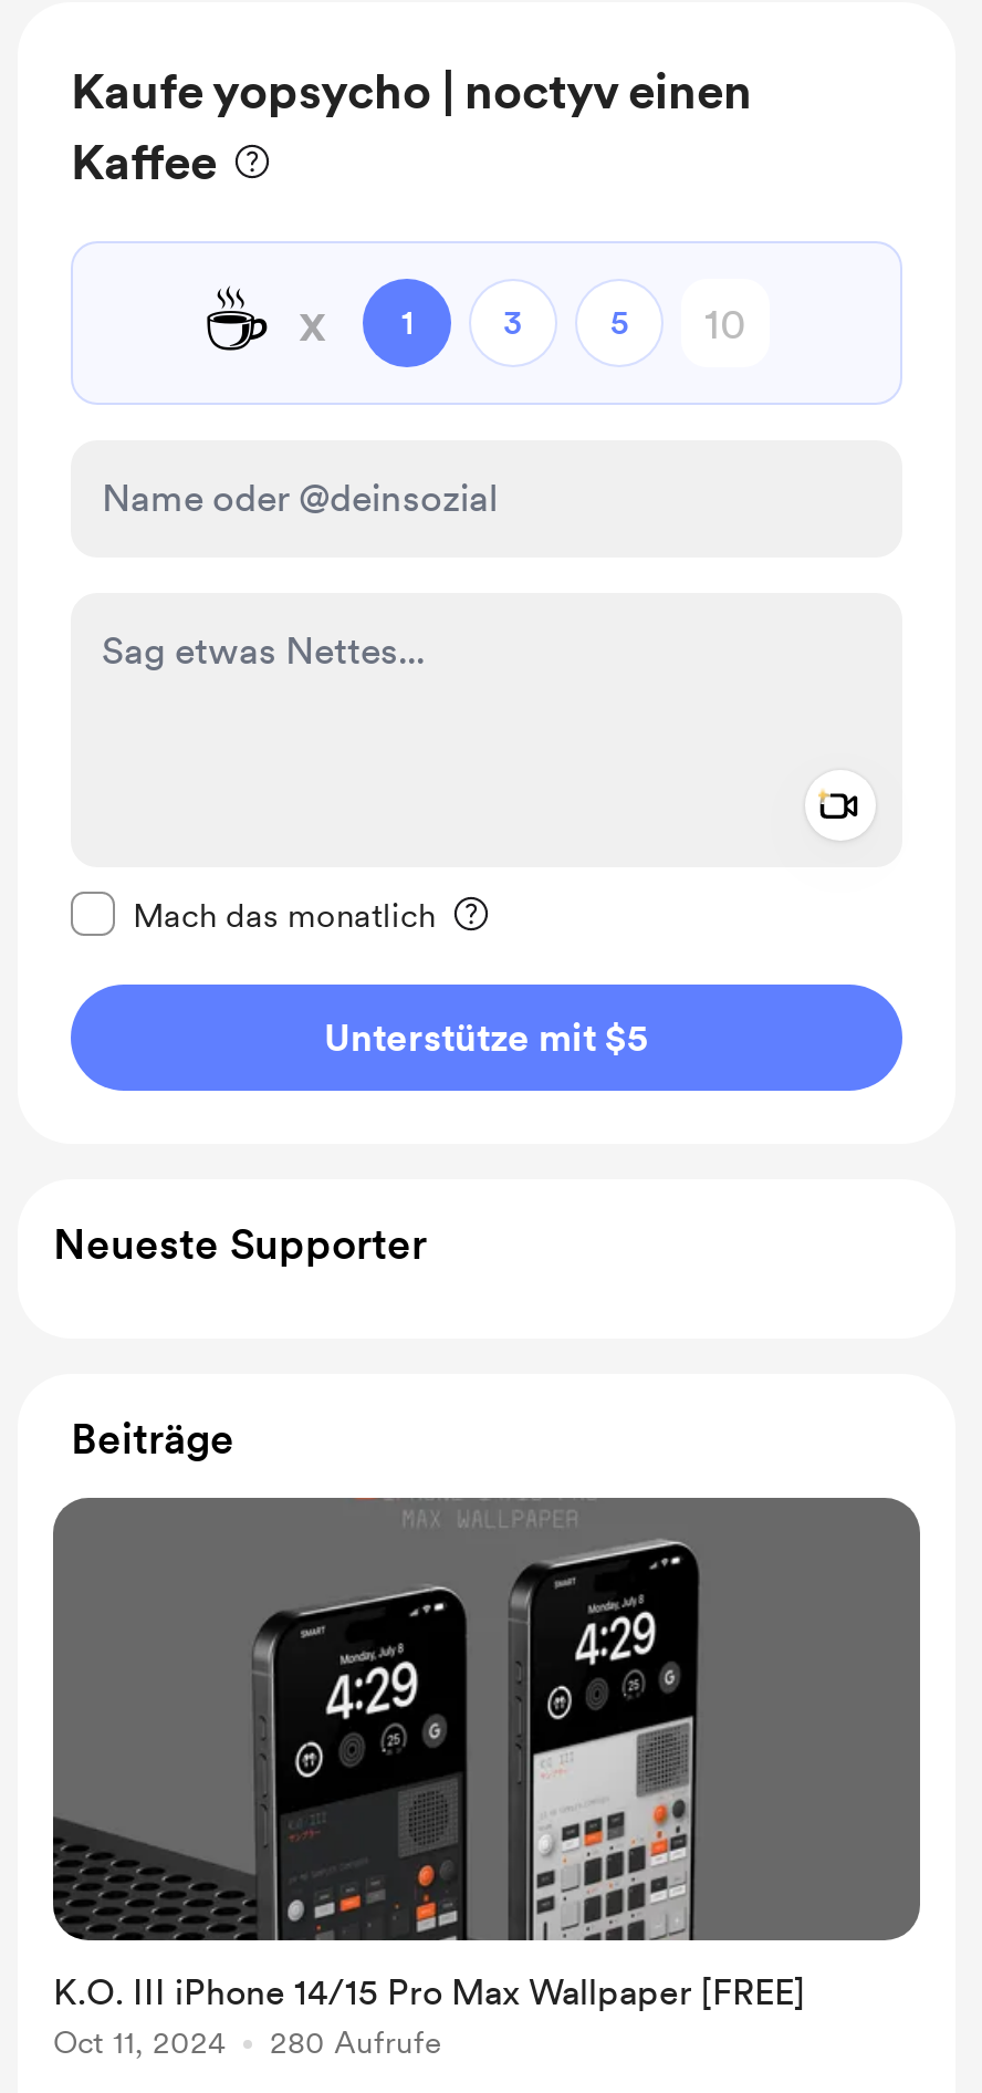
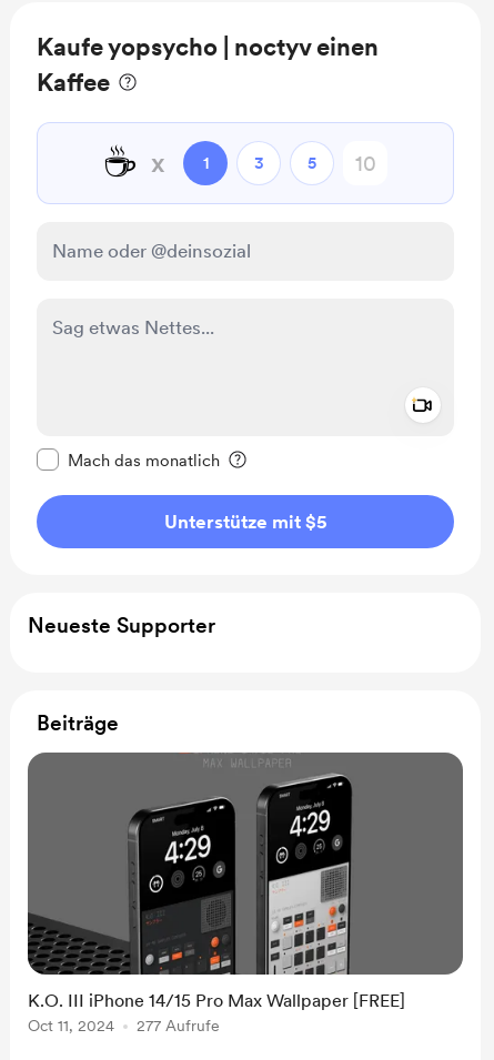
- Oct 11, 2024 280 Aufrufe
+ Oct 11, 2024 277 Aufrufe
